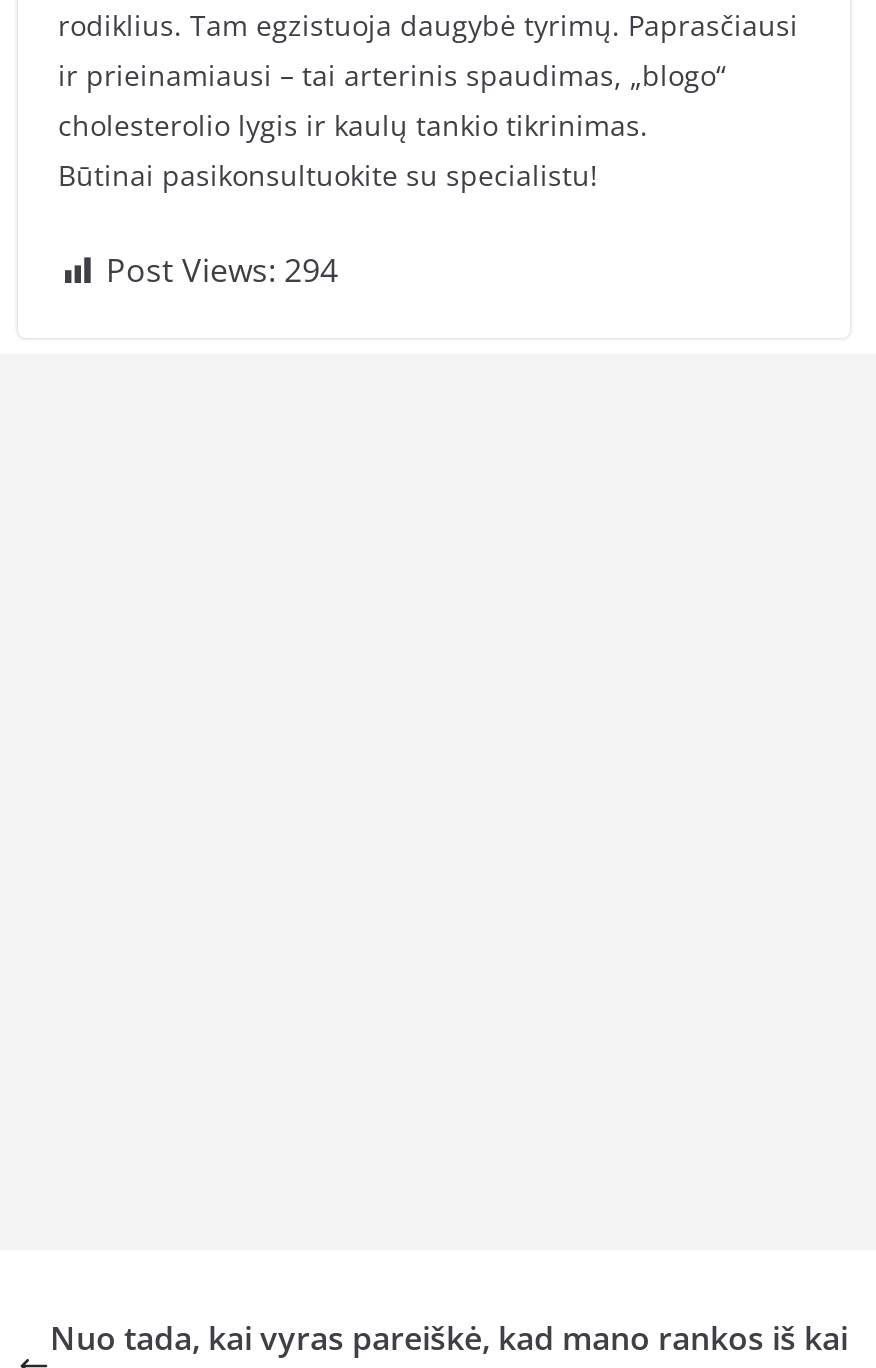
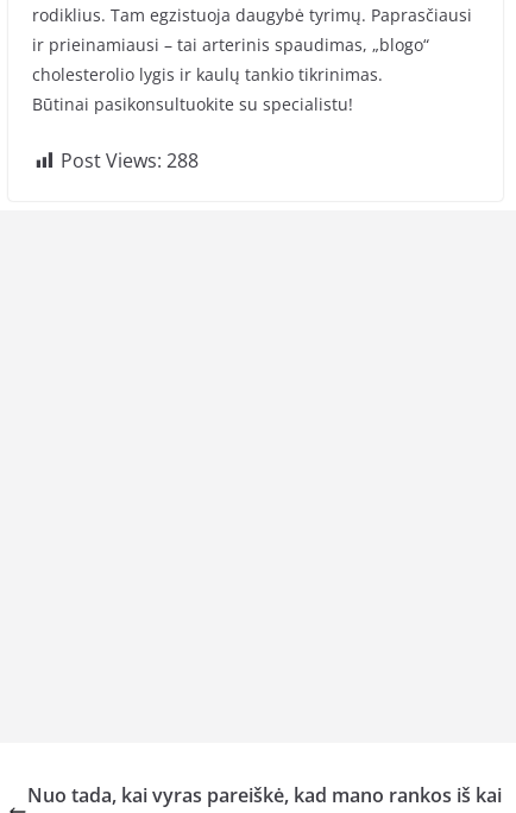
- Post Views: 294
+ Post Views: 288
